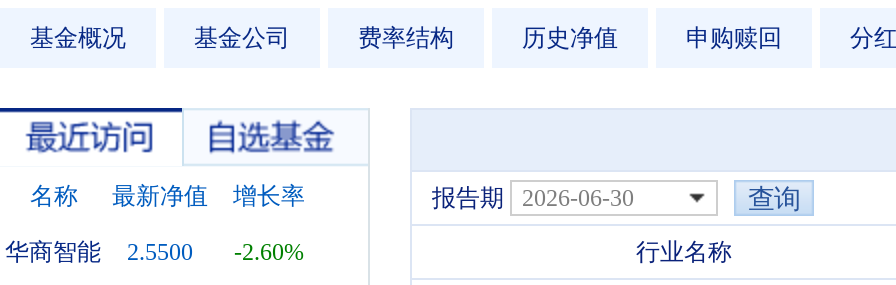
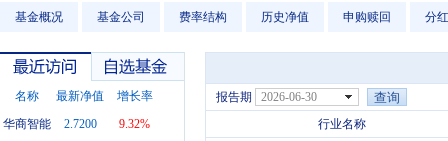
- 2.5500
+ 2.7200

- -2.60%
+ 9.32%
